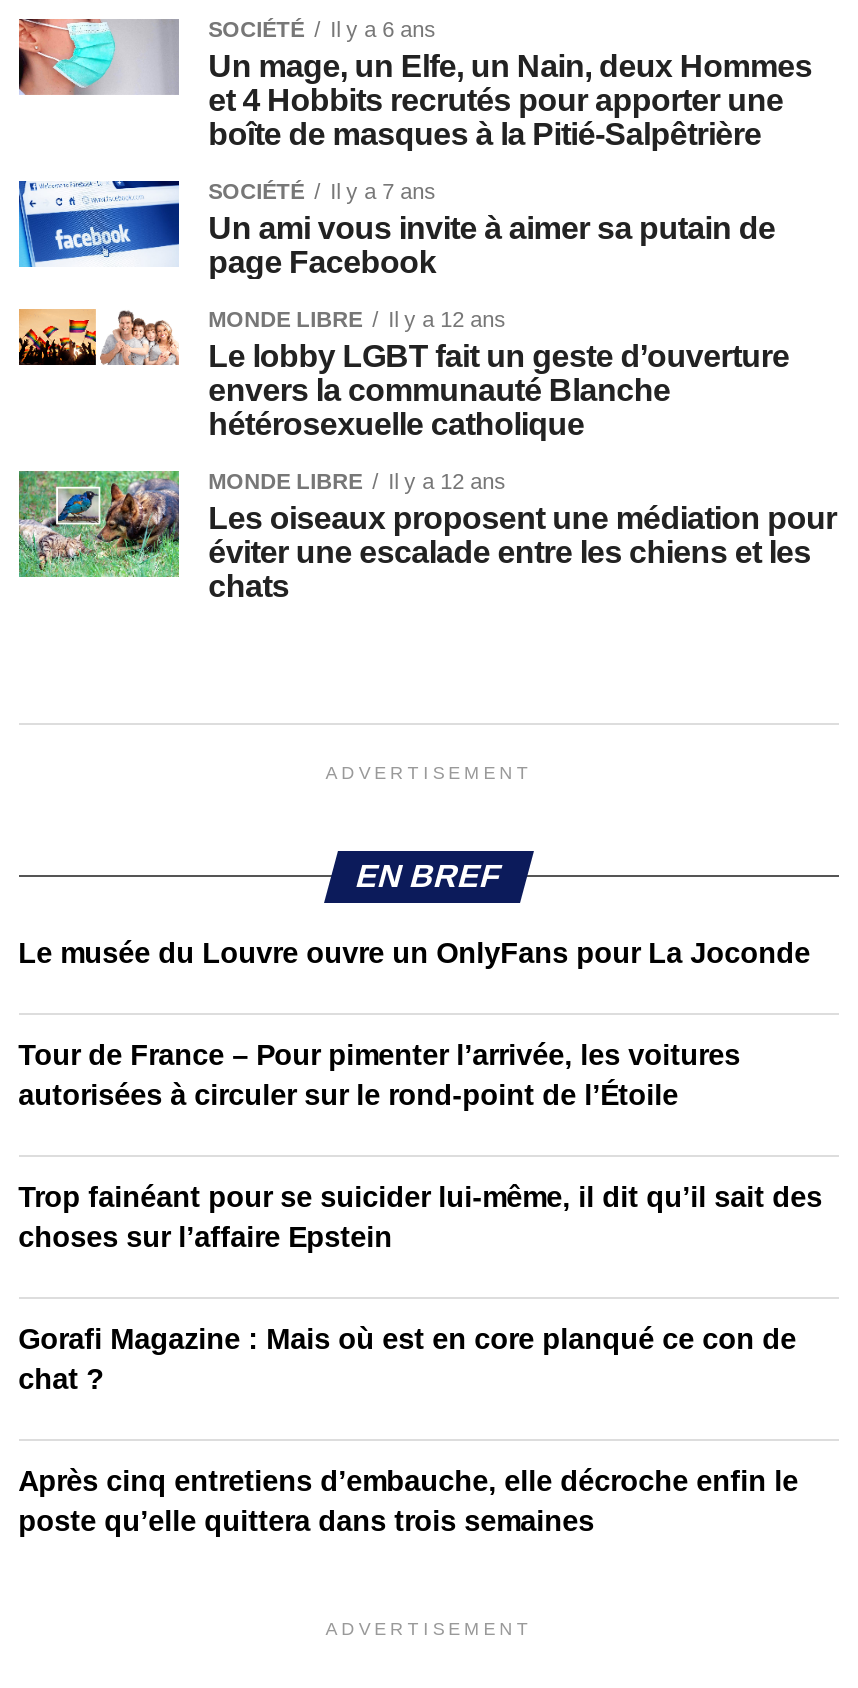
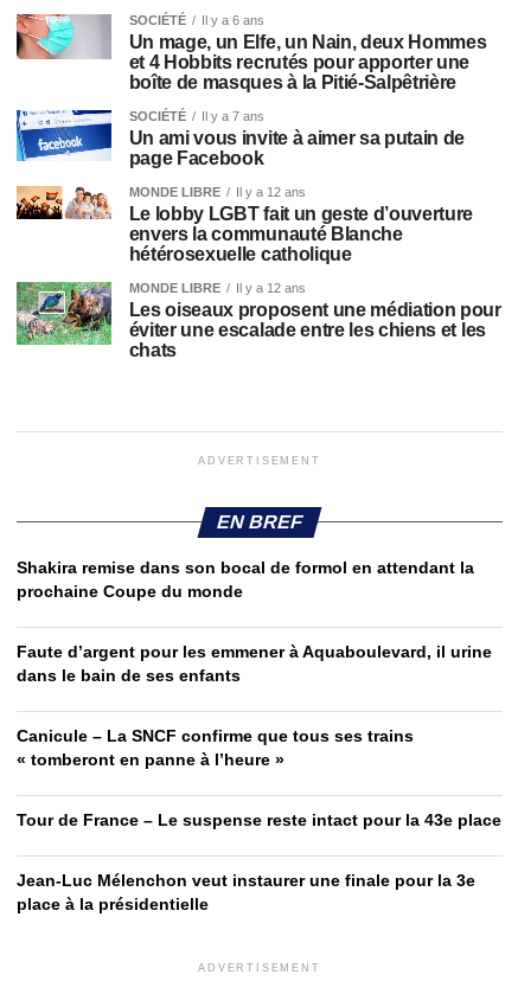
- Le musée du Louvre ouvre un OnlyFans pour La Joconde
+ Shakira remise dans son bocal de formol en attendant la
+ prochaine Coupe du monde

- Tour de France – Pour pimenter l’arrivée, les voitures
- autorisées à circuler sur le rond-point de l’Étoile
+ Faute d’argent pour les emmener à Aquaboulevard, il urine
+ dans le bain de ses enfants

- Trop fainéant pour se suicider lui-même, il dit qu’il sait des
- choses sur l’affaire Epstein
+ Canicule – La SNCF confirme que tous ses trains
+ « tomberont en panne à l’heure »

- Gorafi Magazine : Mais où est en core planqué ce con de
- chat ?
+ Tour de France – Le suspense reste intact pour la 43e place

- Après cinq entretiens d’embauche, elle décroche enfin le
- poste qu’elle quittera dans trois semaines
+ Jean-Luc Mélenchon veut instaurer une finale pour la 3e
+ place à la présidentielle
